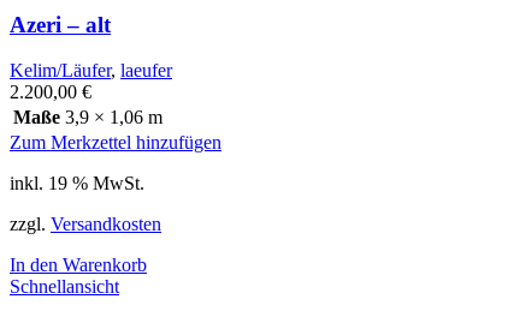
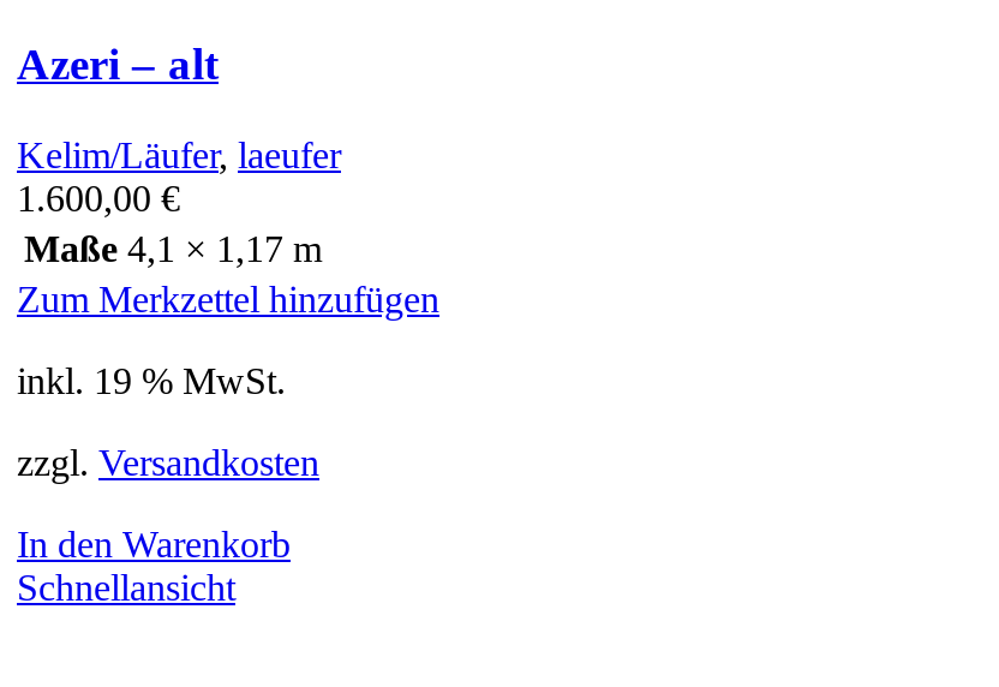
- 2.200,00 €
+ 1.600,00 €

- Maße 3,9 × 1,06 m
+ Maße 4,1 × 1,17 m
